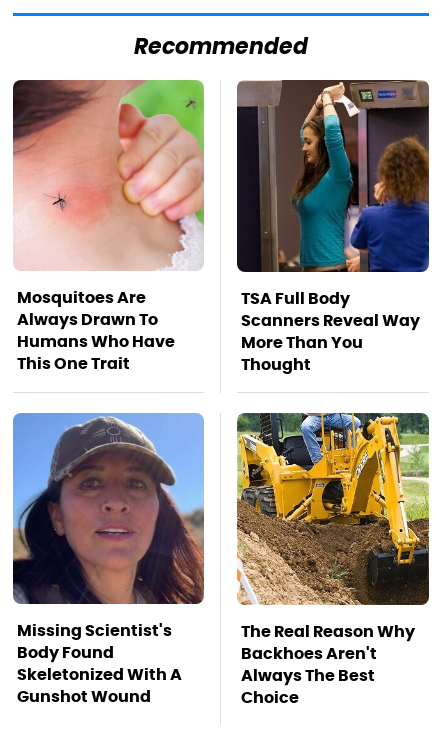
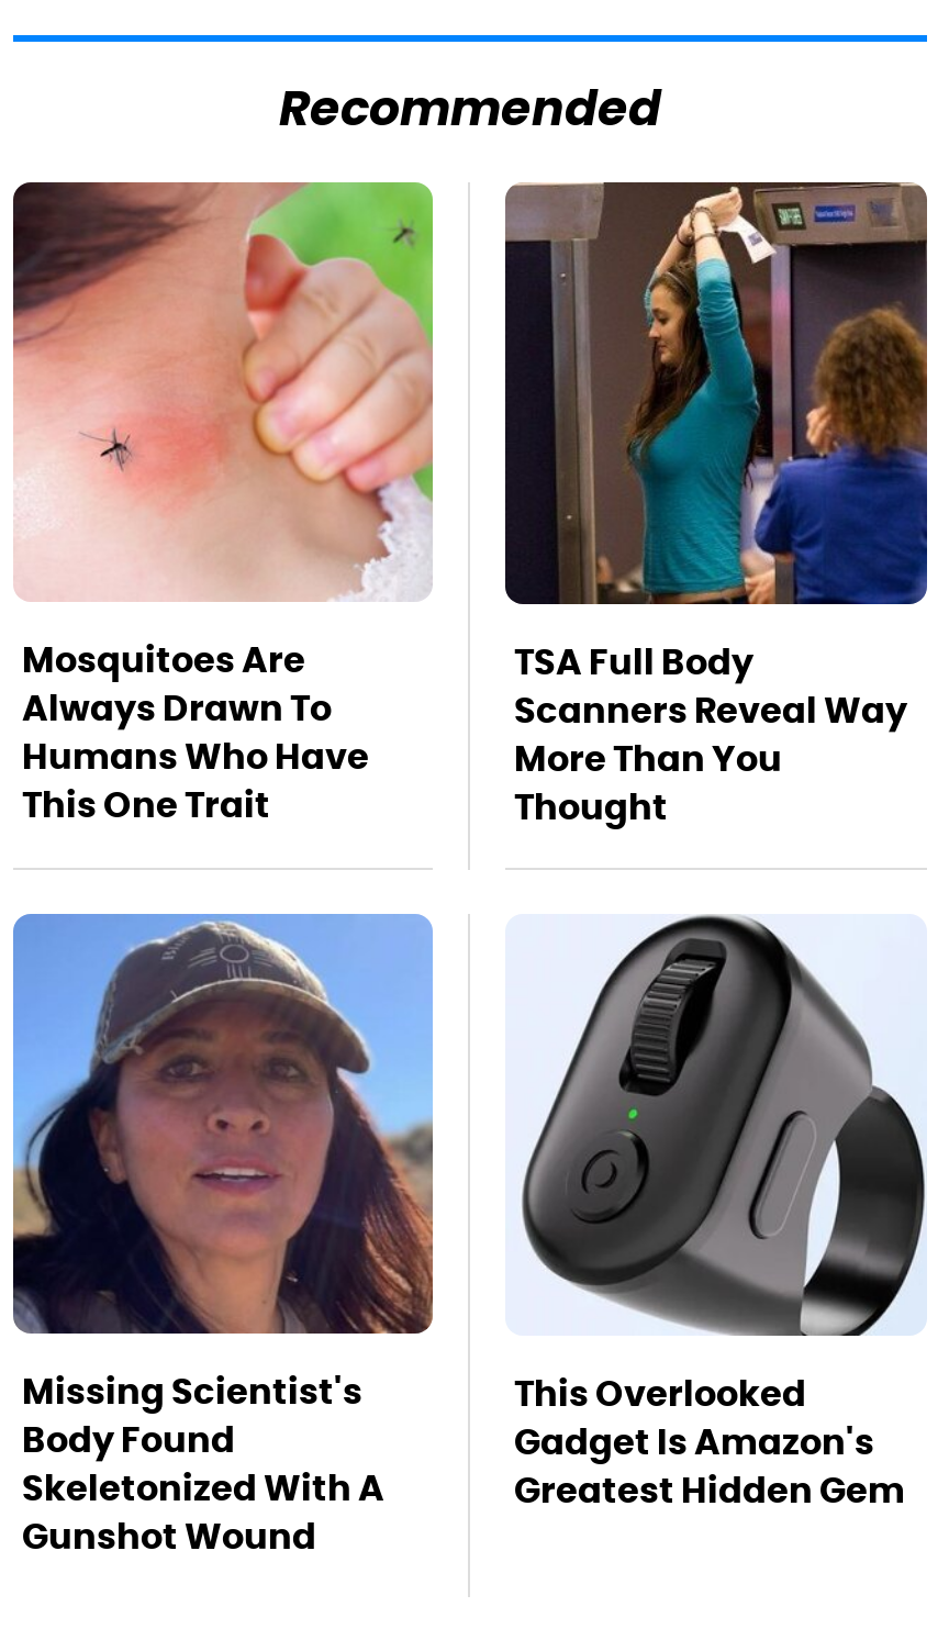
- [image]
- The Real Reason Why
- Backhoes Aren't
- Always The Best
- Choice
+ [image]
+ This Overlooked
+ Gadget Is Amazon's
+ Greatest Hidden Gem
